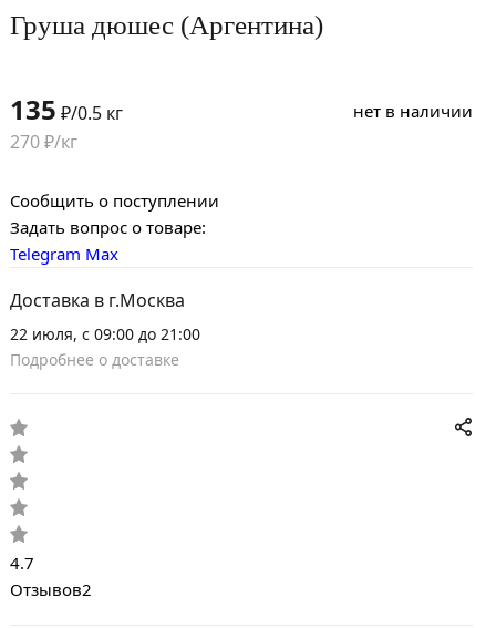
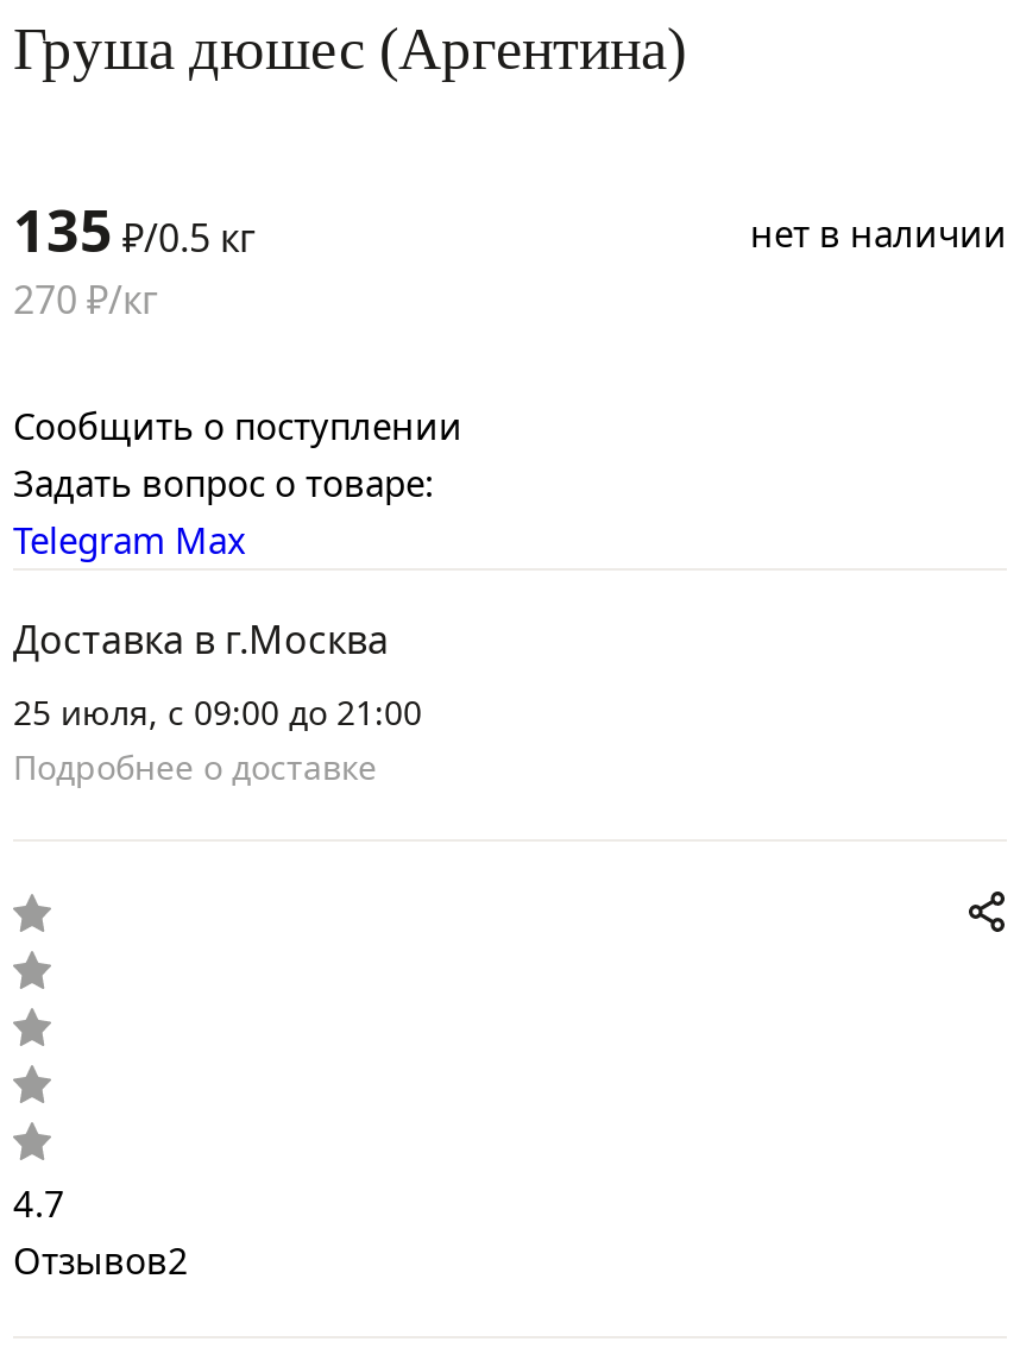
- 22 июля, с 09:00 до 21:00
+ 25 июля, с 09:00 до 21:00
